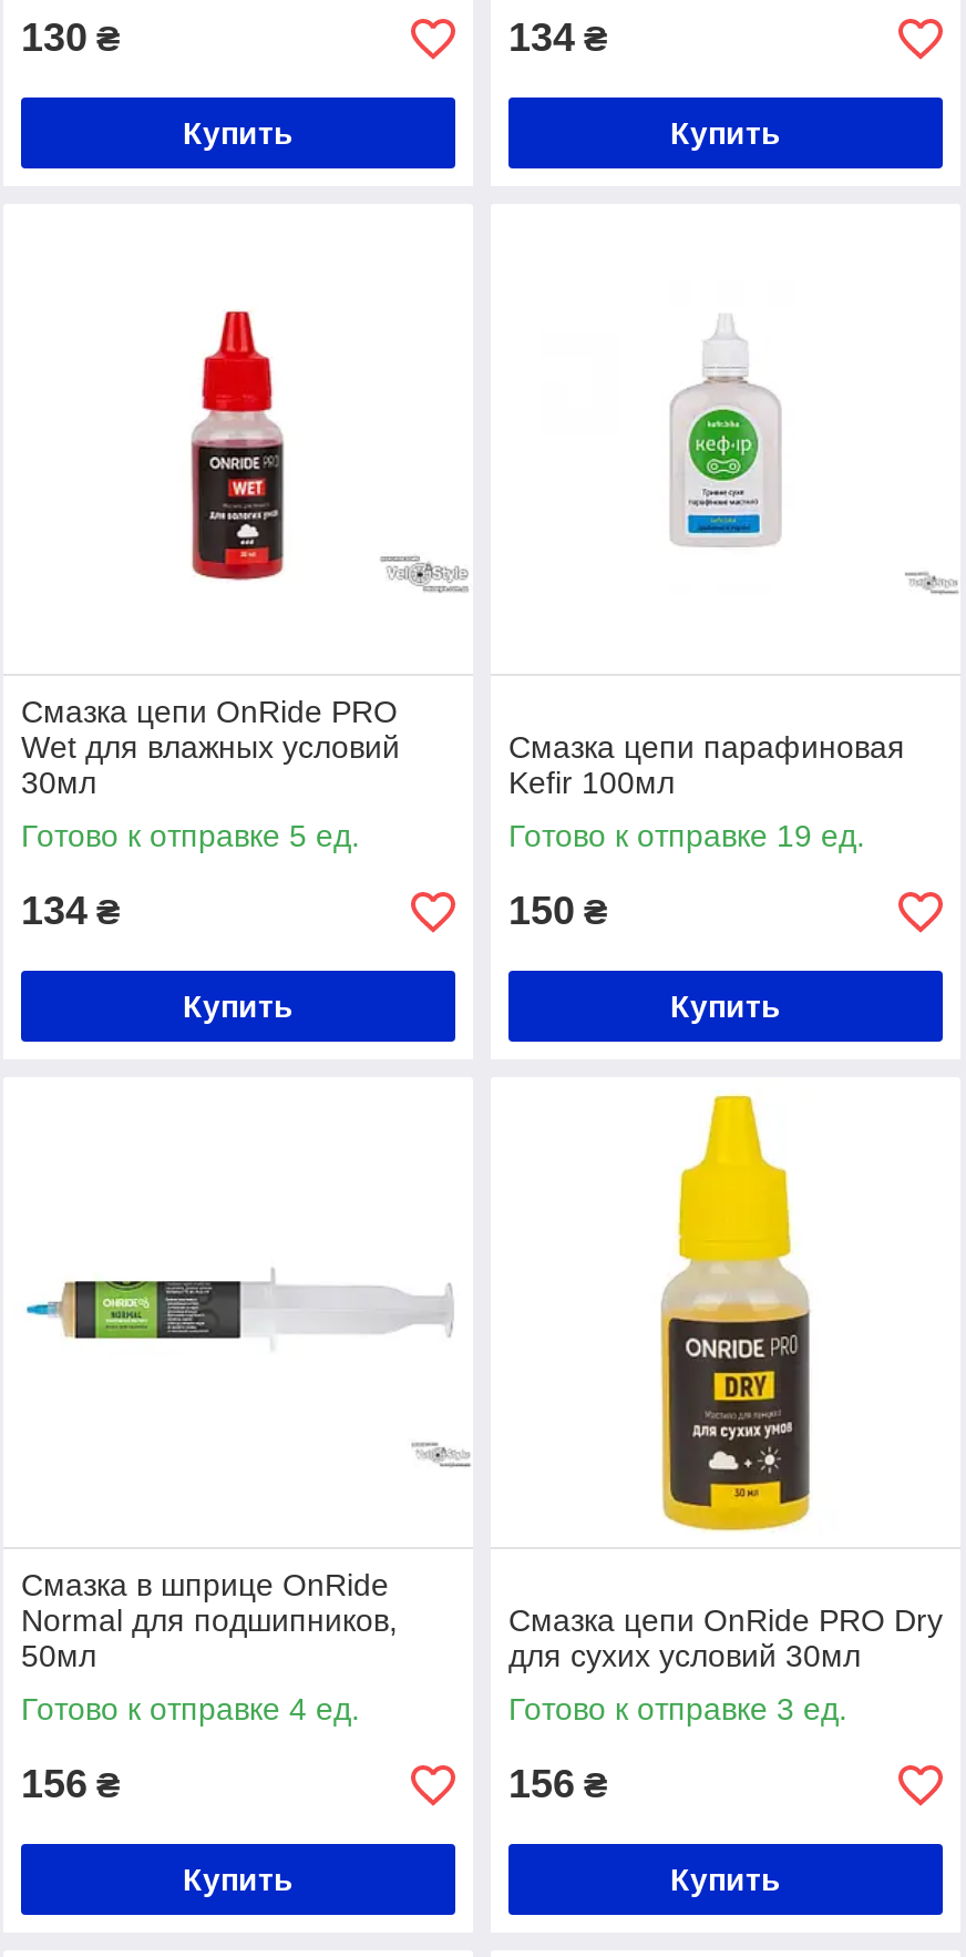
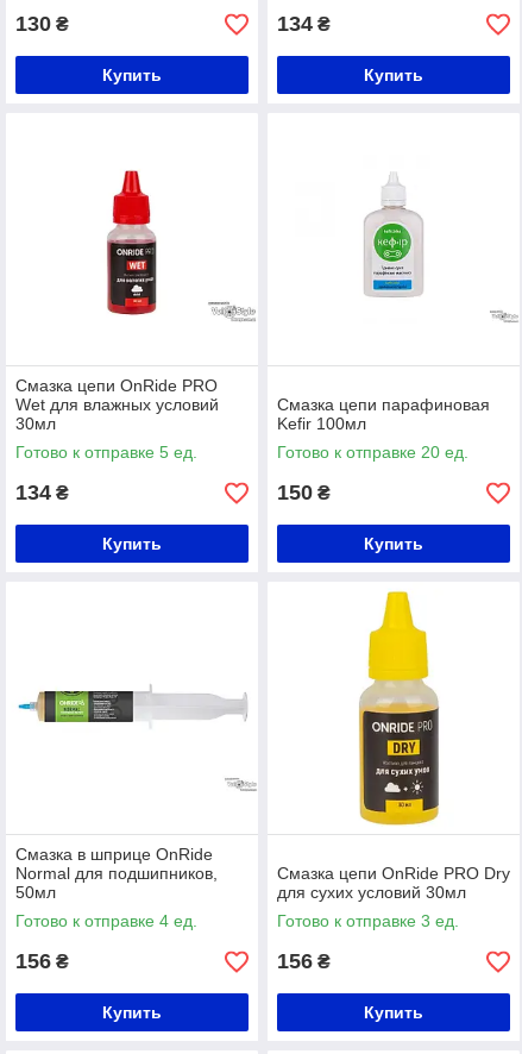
- Готово к отправке 19 ед.
+ Готово к отправке 20 ед.
